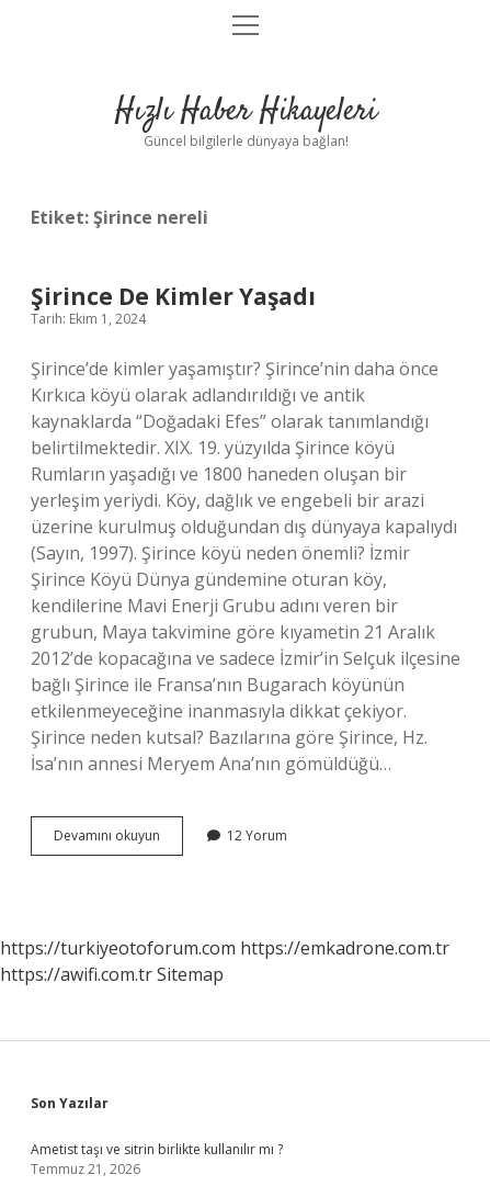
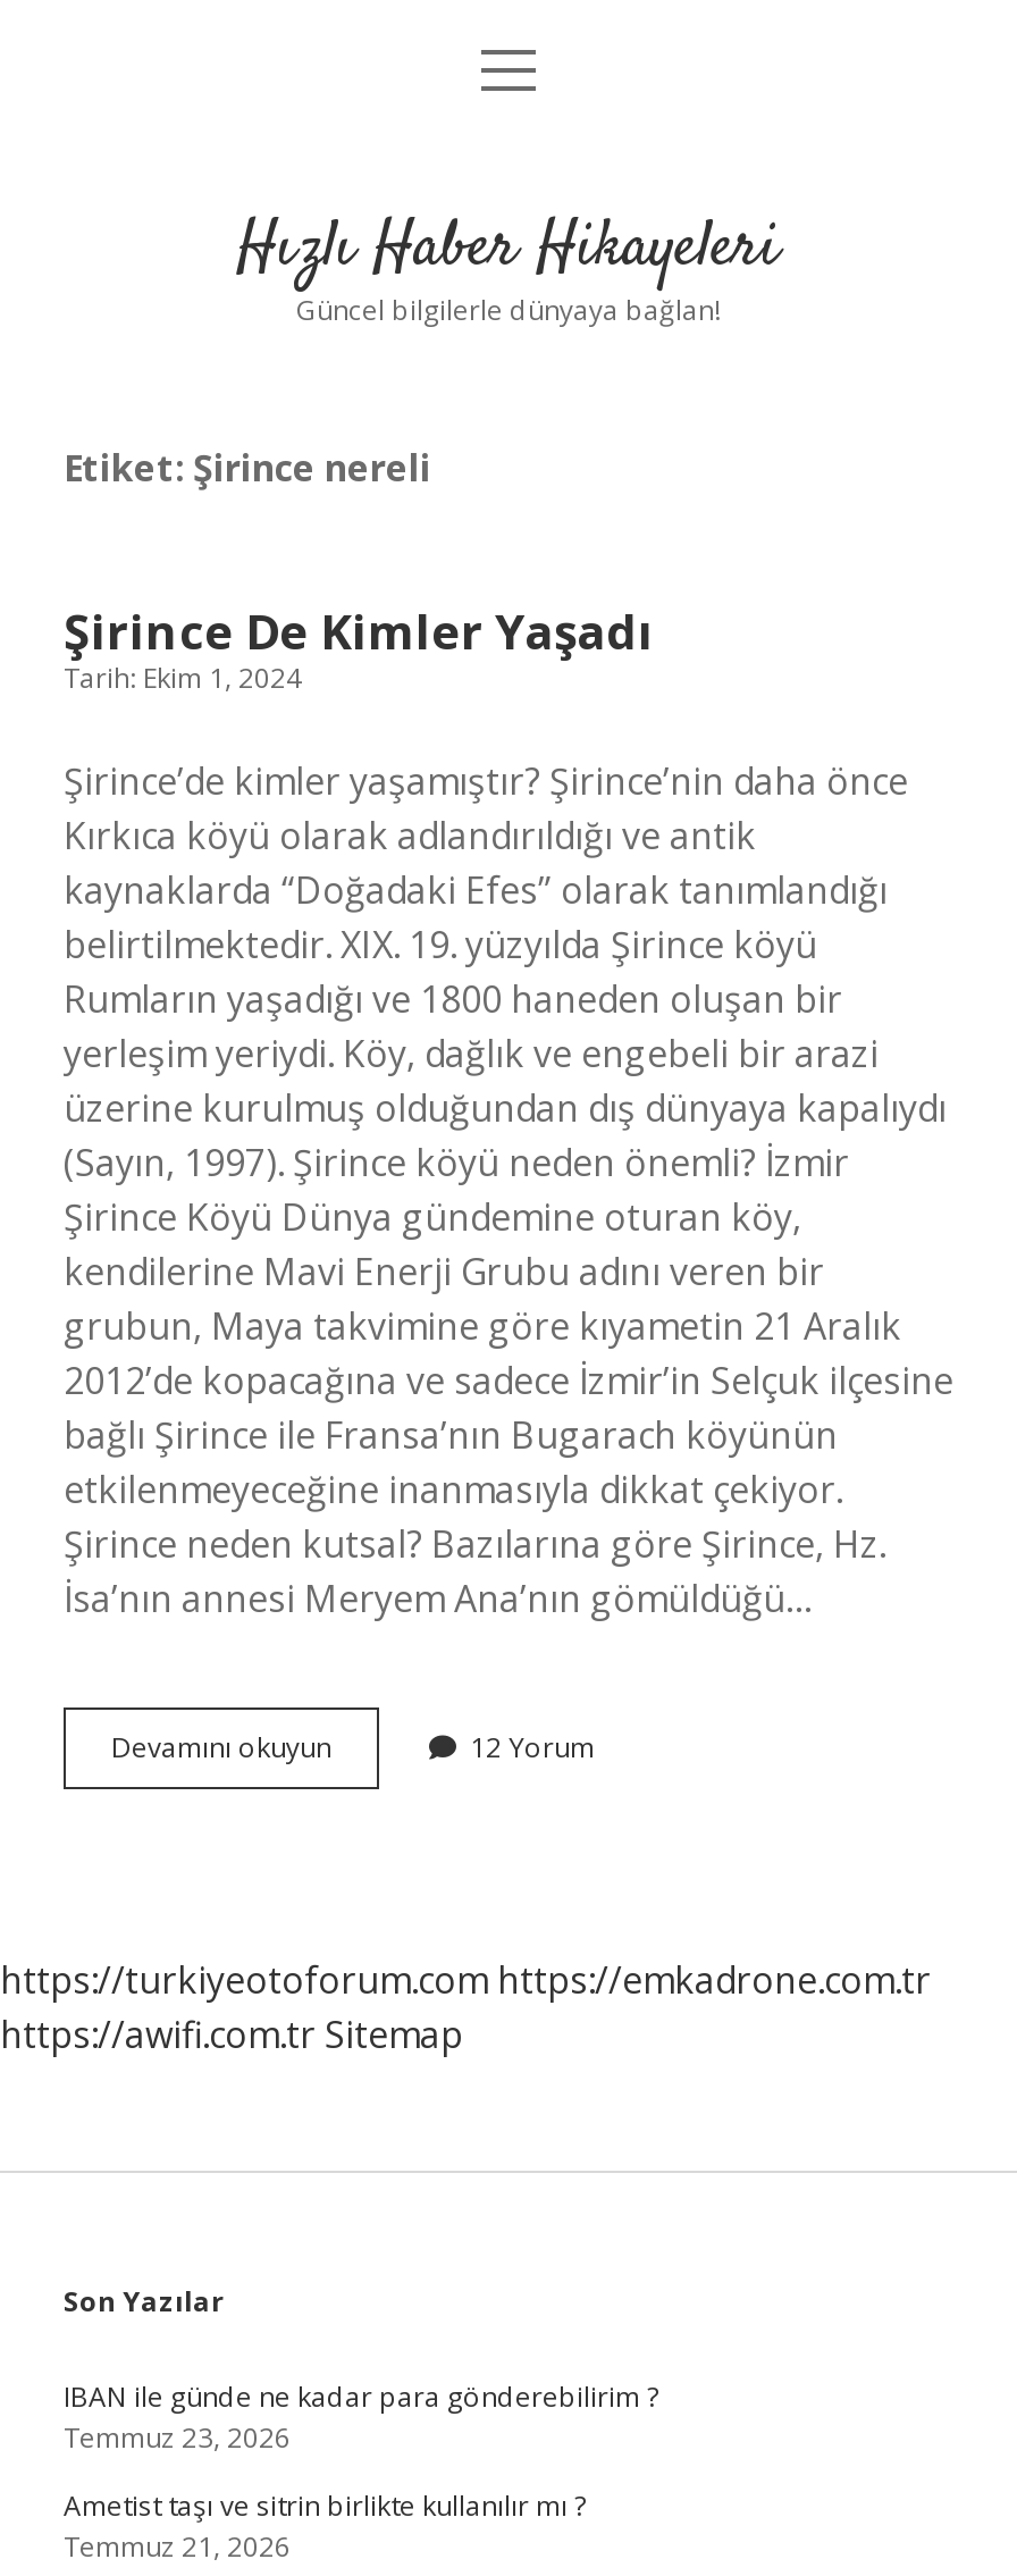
+ IBAN ile günde ne kadar para gönderebilirim ?
+ Temmuz 23, 2026
